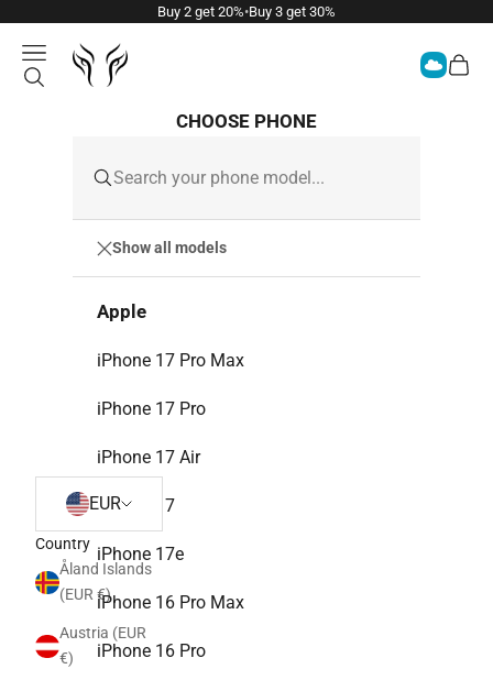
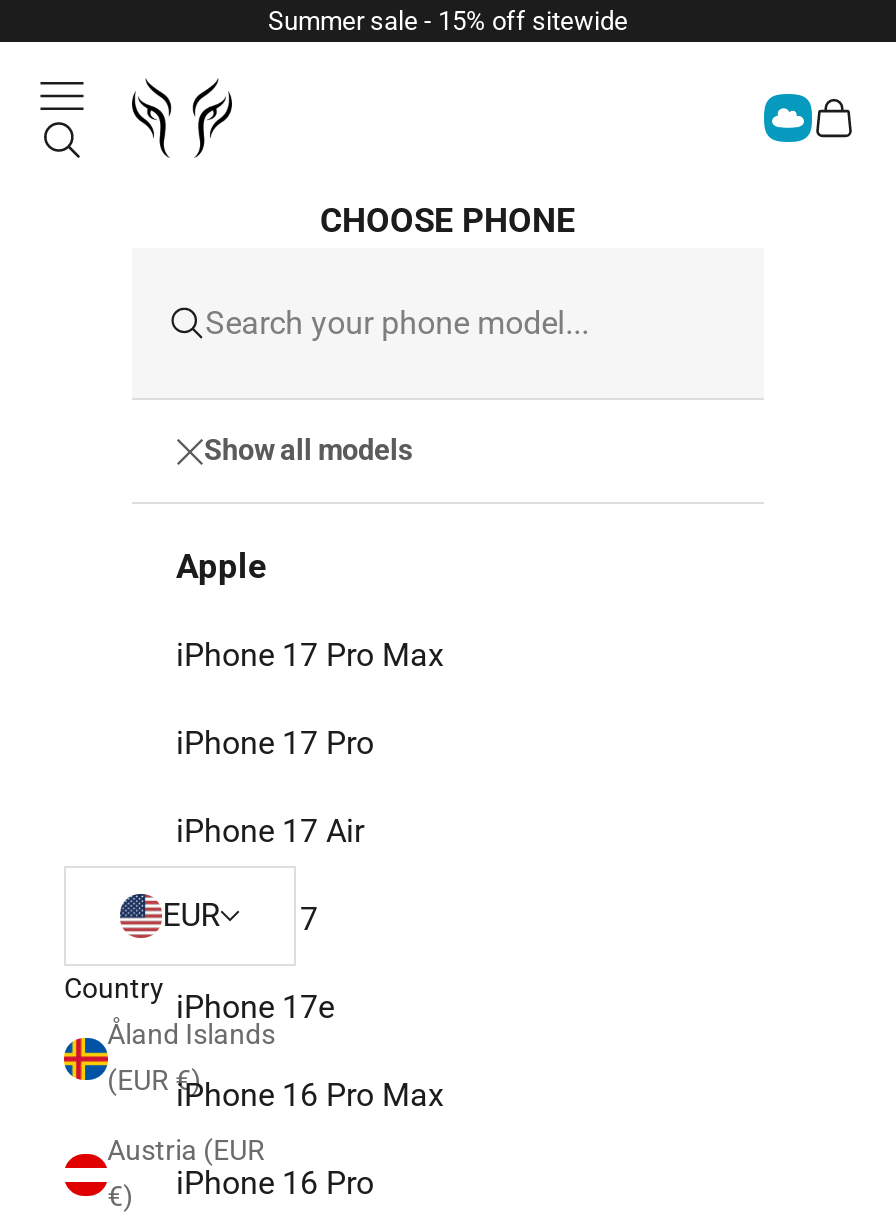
- Buy 2 get 20%•Buy 3 get 30%
+ Summer sale - 15% off sitewide
